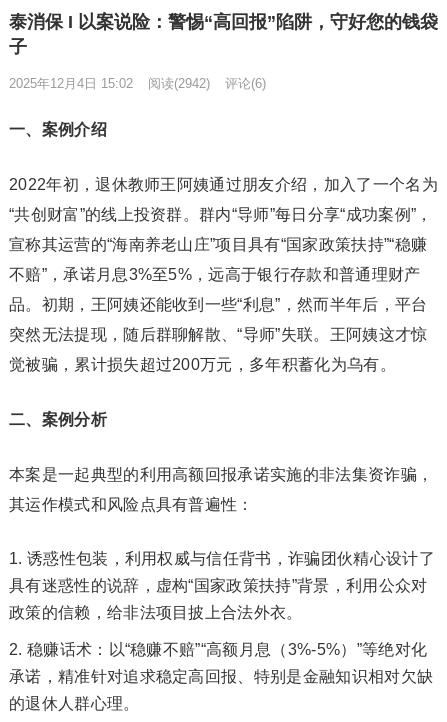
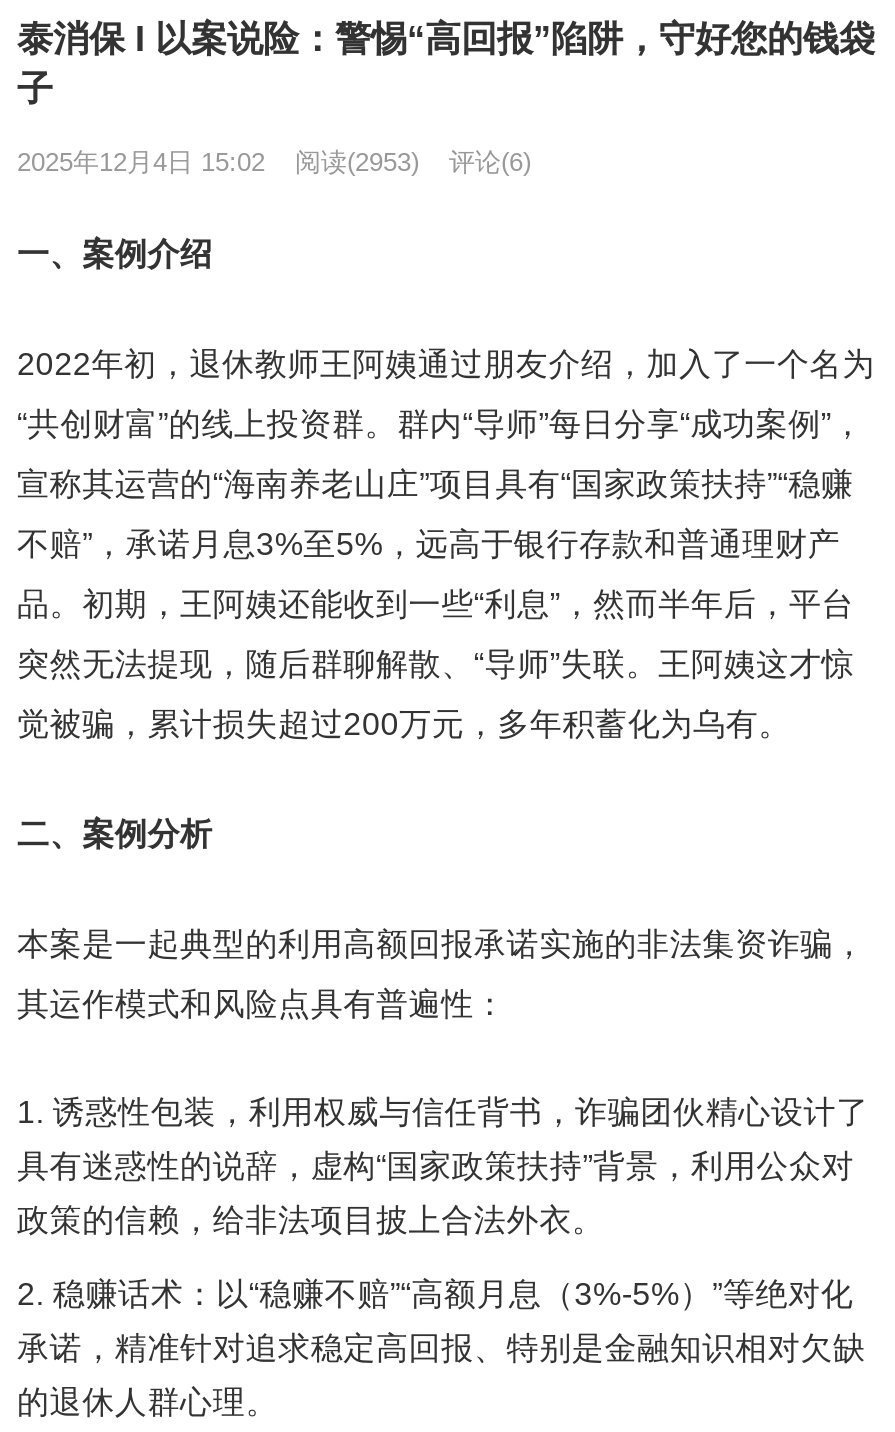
- 2025年12月4日 15:02 阅读(2942) 评论(6)
+ 2025年12月4日 15:02 阅读(2953) 评论(6)
